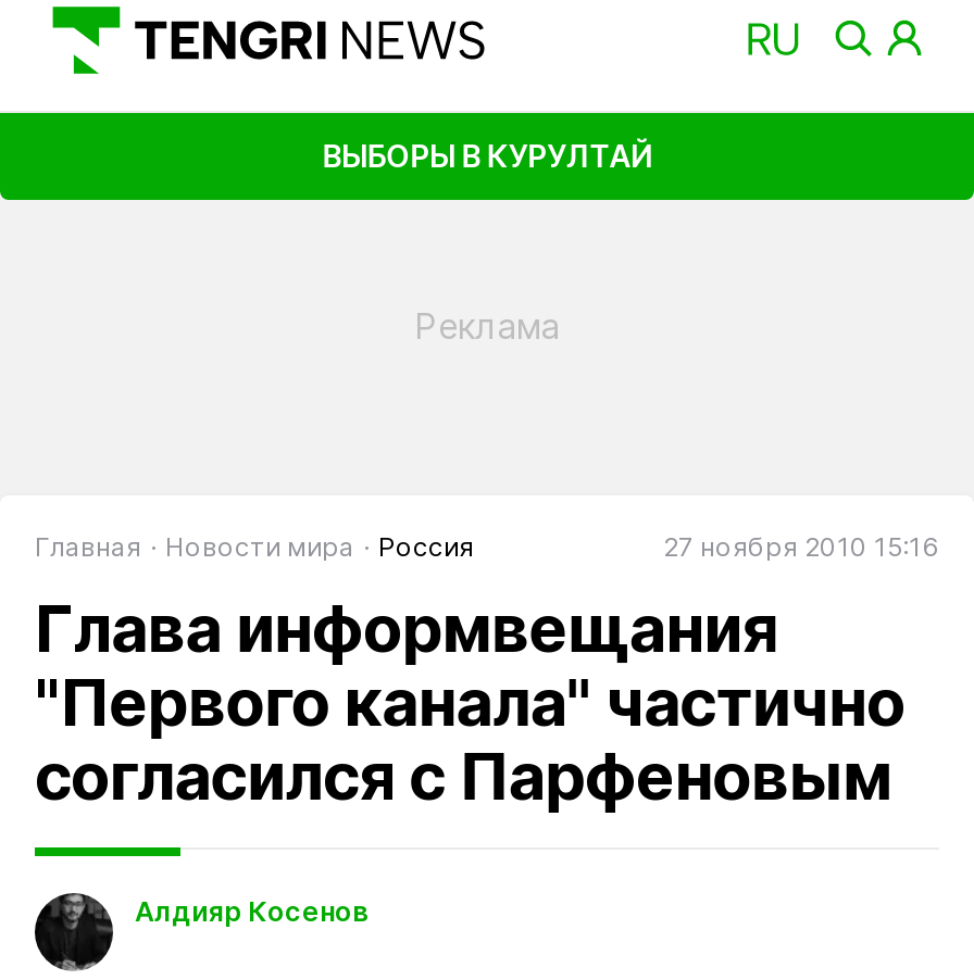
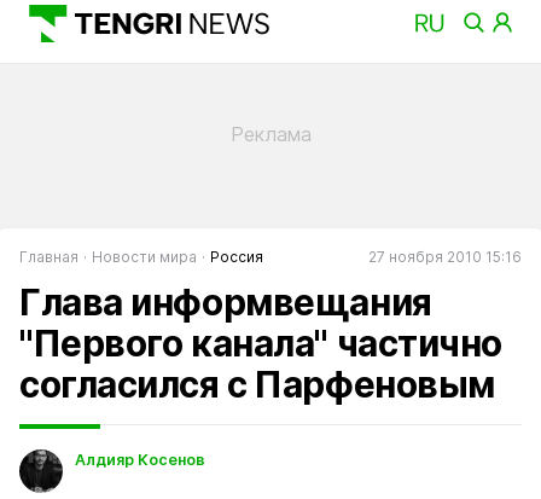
- ВЫБОРЫ В КУРУЛТАЙ
